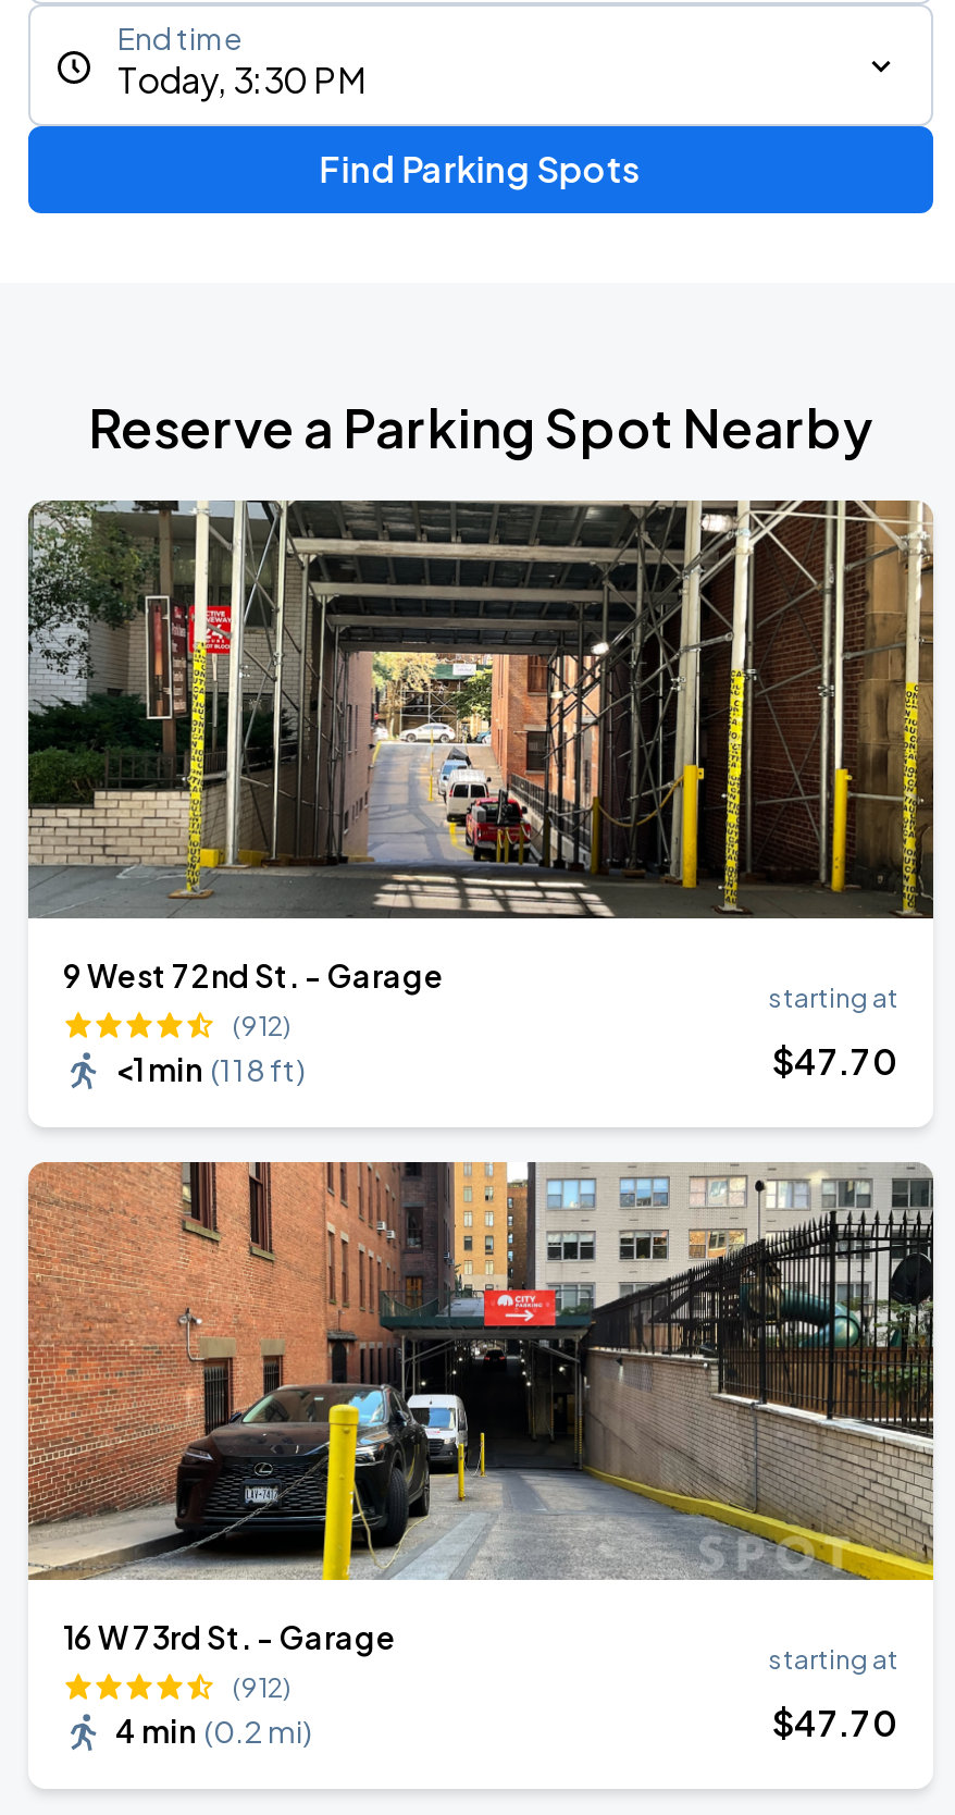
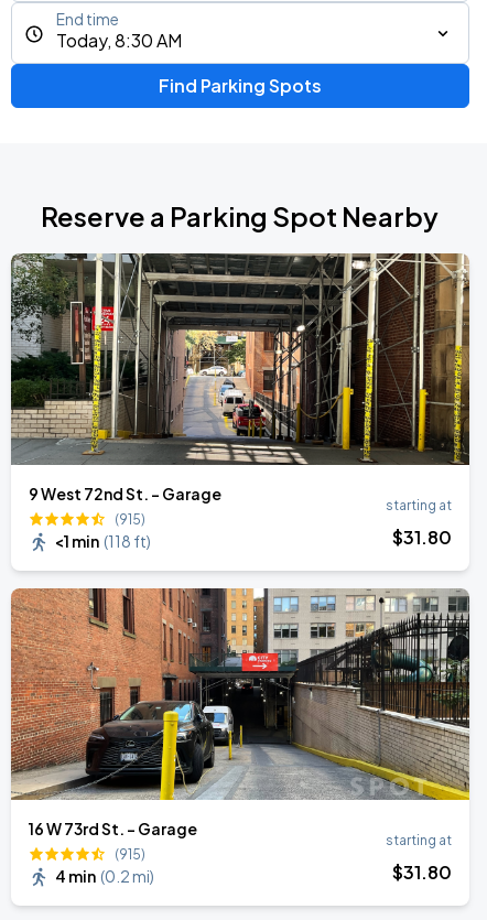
- Today, 3:30 PM
+ Today, 8:30 AM

- (912)
+ (915)

- $47.70
+ $31.80

- (912)
+ (915)

- $47.70
+ $31.80
